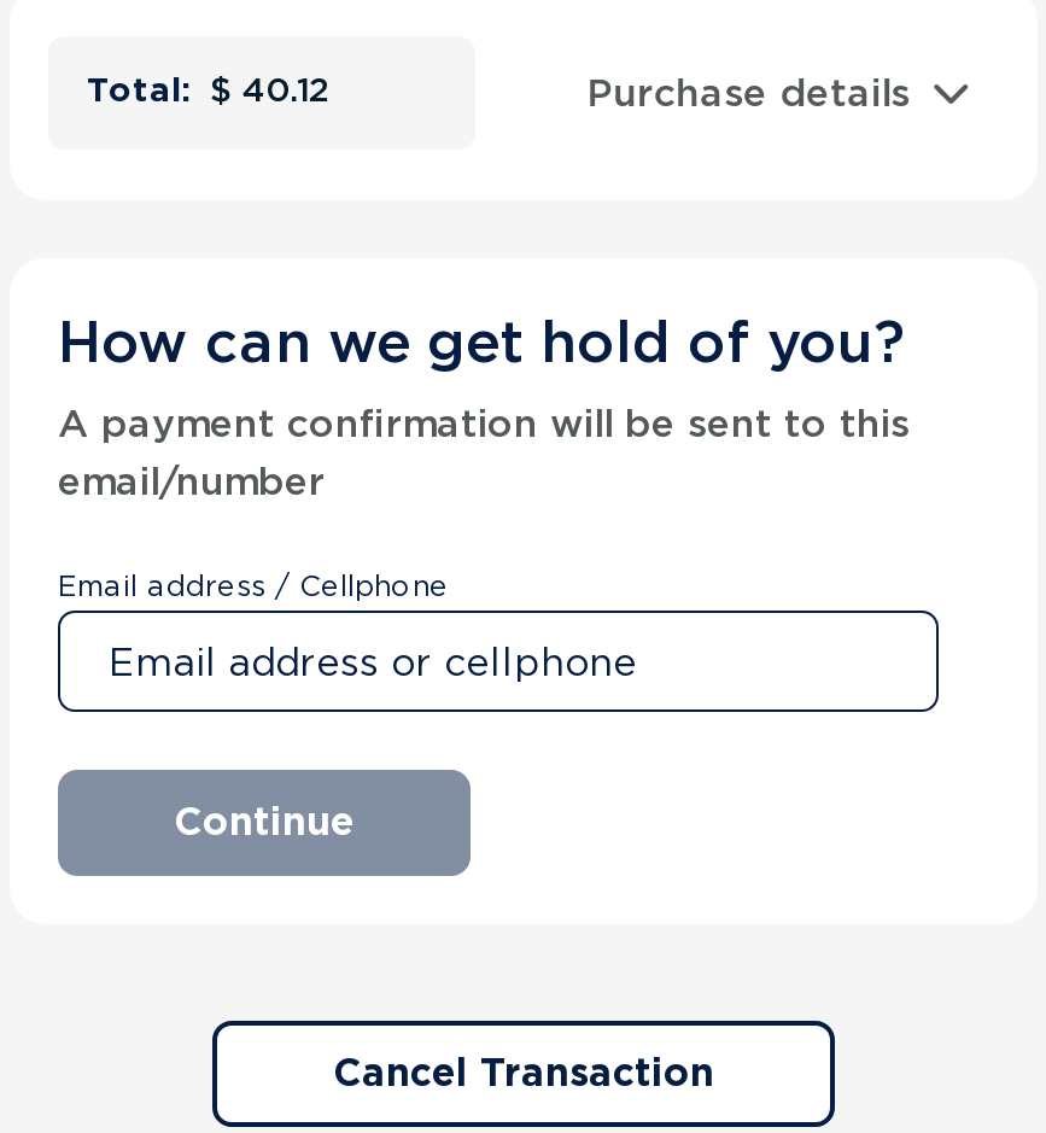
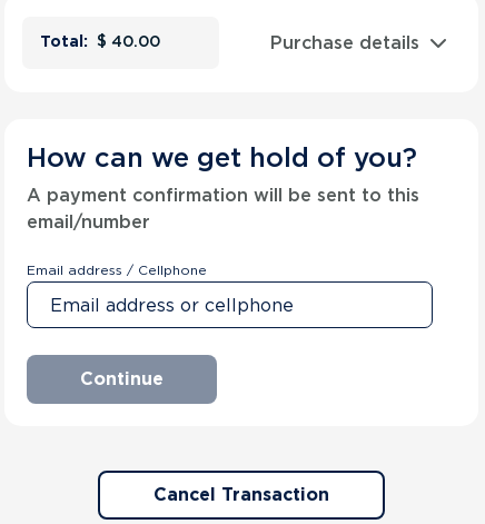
- Total: $ 40.12
+ Total: $ 40.00
